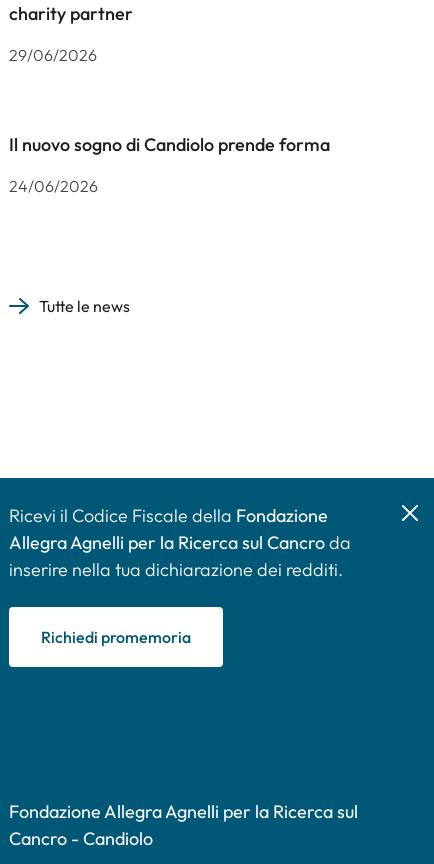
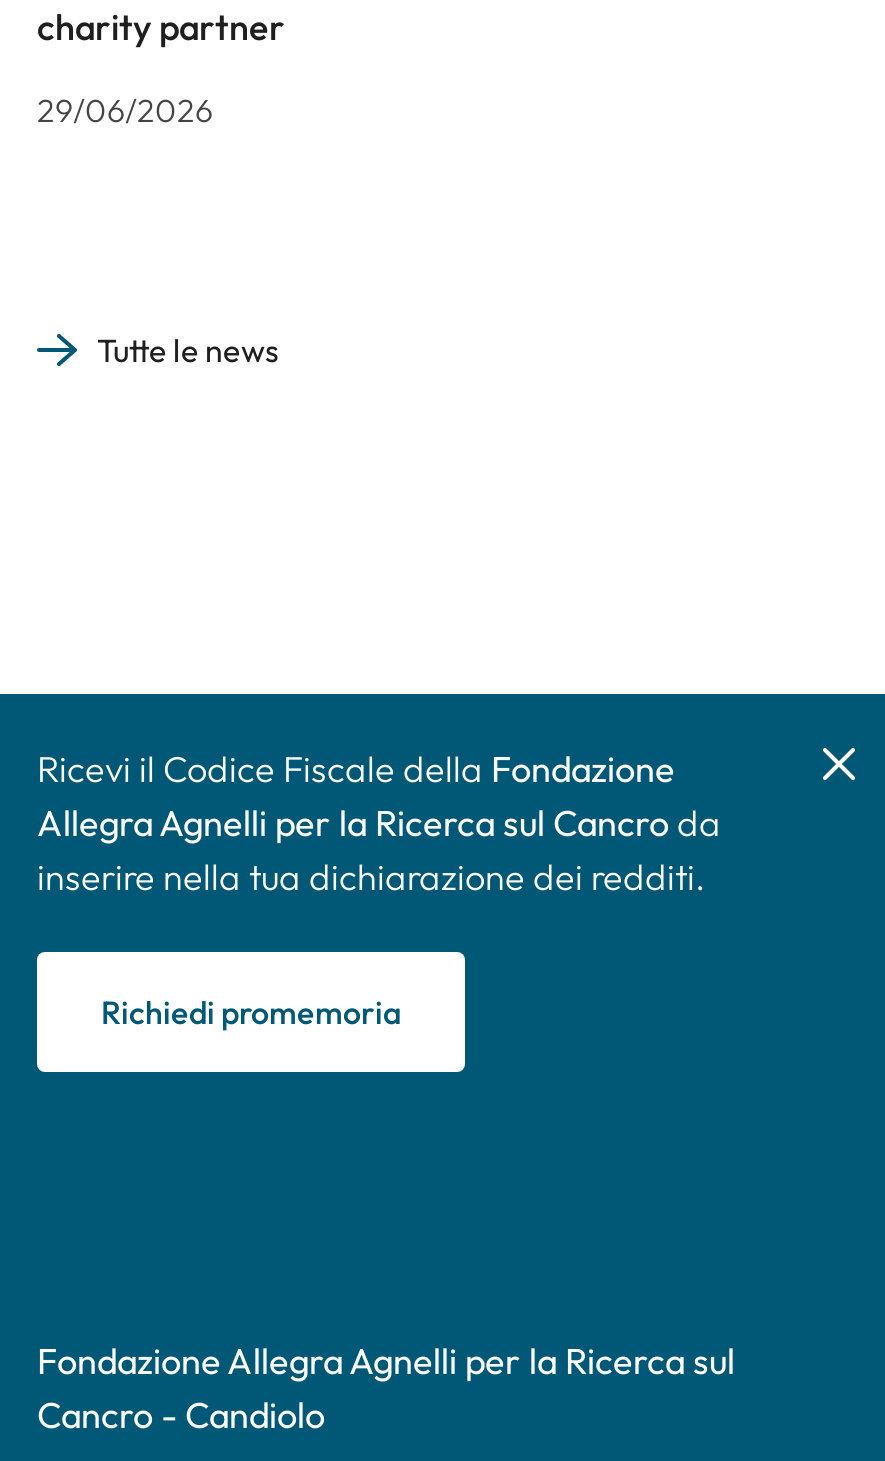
- Il nuovo sogno di Candiolo prende forma
- 24/06/2026
